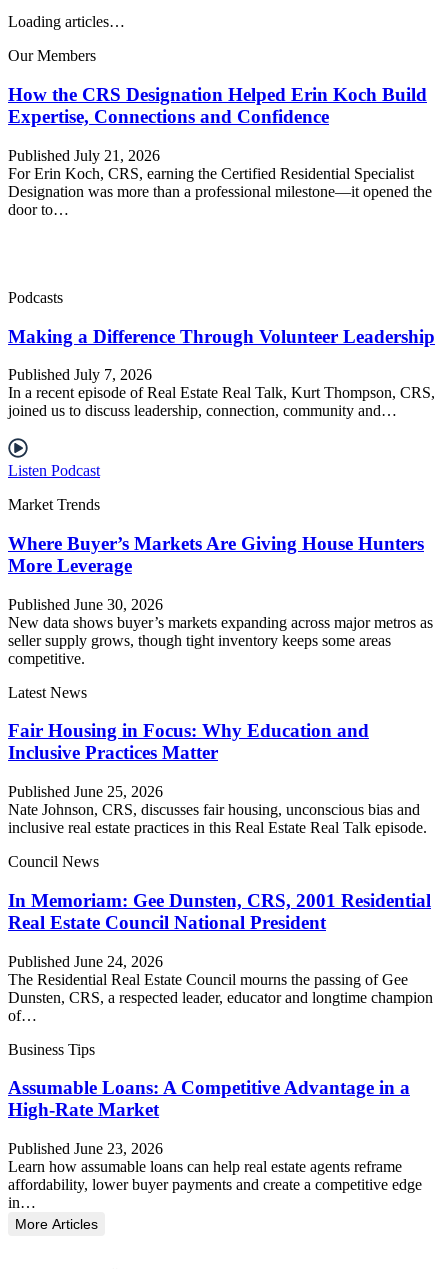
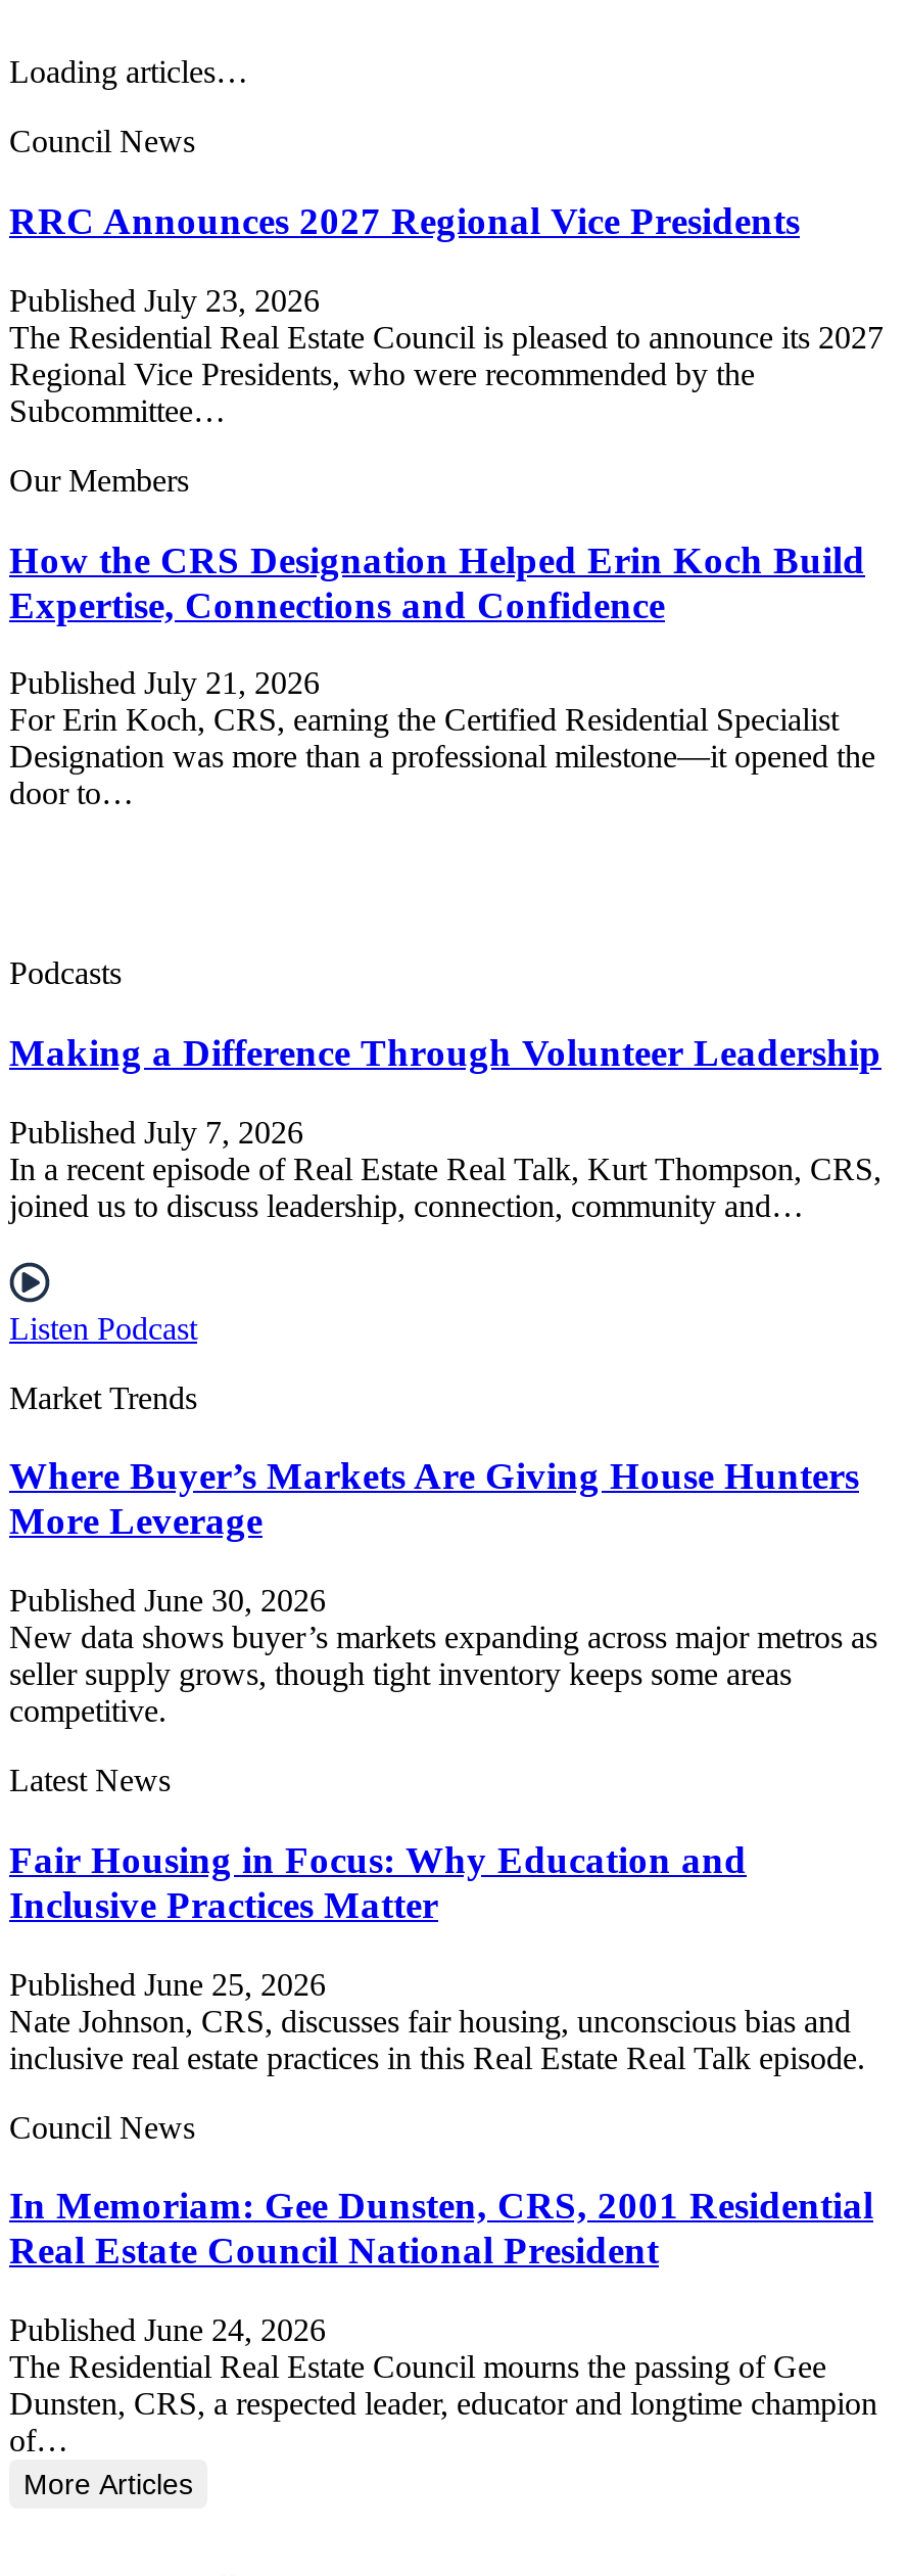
+ Council News
+ RRC Announces 2027 Regional Vice Presidents
+ Published July 23, 2026
+ The Residential Real Estate Council is pleased to announce its 2027
+ Regional Vice Presidents, who were recommended by the
+ Subcommittee…

moved down: Our Members | How the CRS Designation Helped Erin Koch Build | Expertise, Connections and Confidence | ... | Dunsten, CRS, a respected leader, educator and longtime champion | of…

- Business Tips
- Assumable Loans: A Competitive Advantage in a
- High-Rate Market
- Published June 23, 2026
- Learn how assumable loans can help real estate agents reframe
- affordability, lower buyer payments and create a competitive edge
- in…
